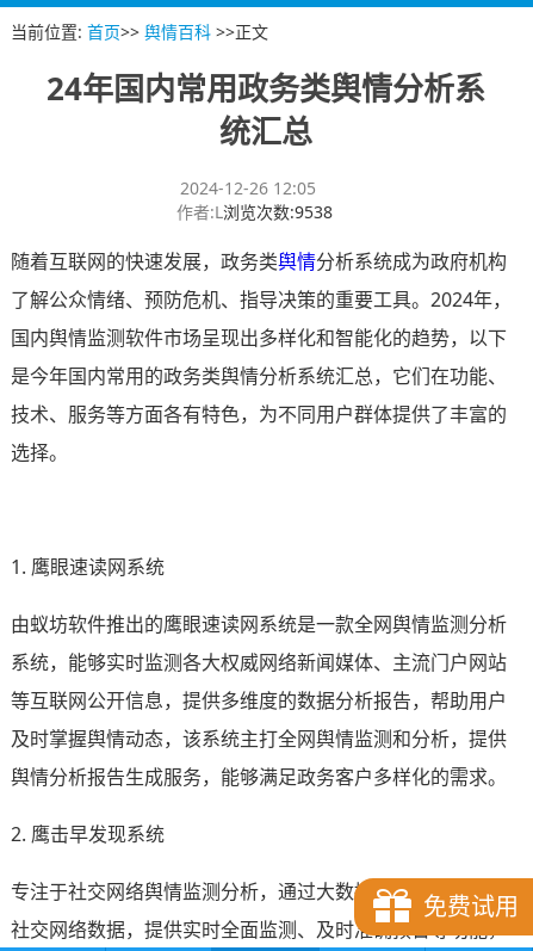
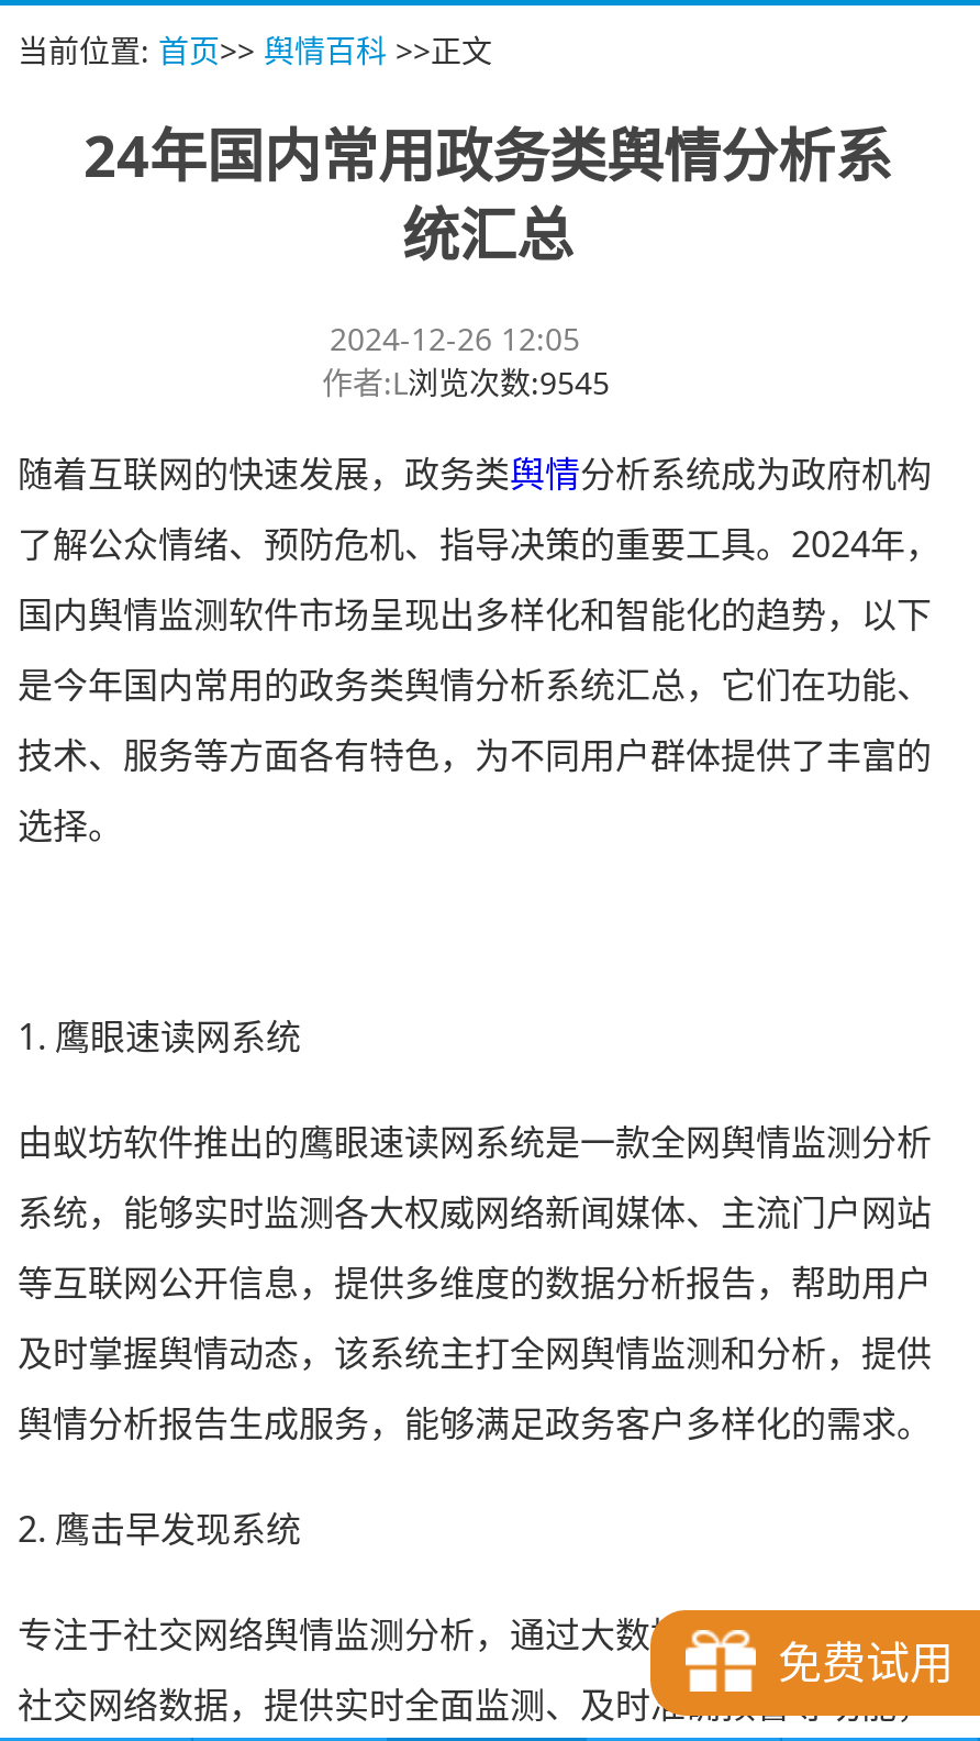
- 作者:L浏览次数:9538
+ 作者:L浏览次数:9545
